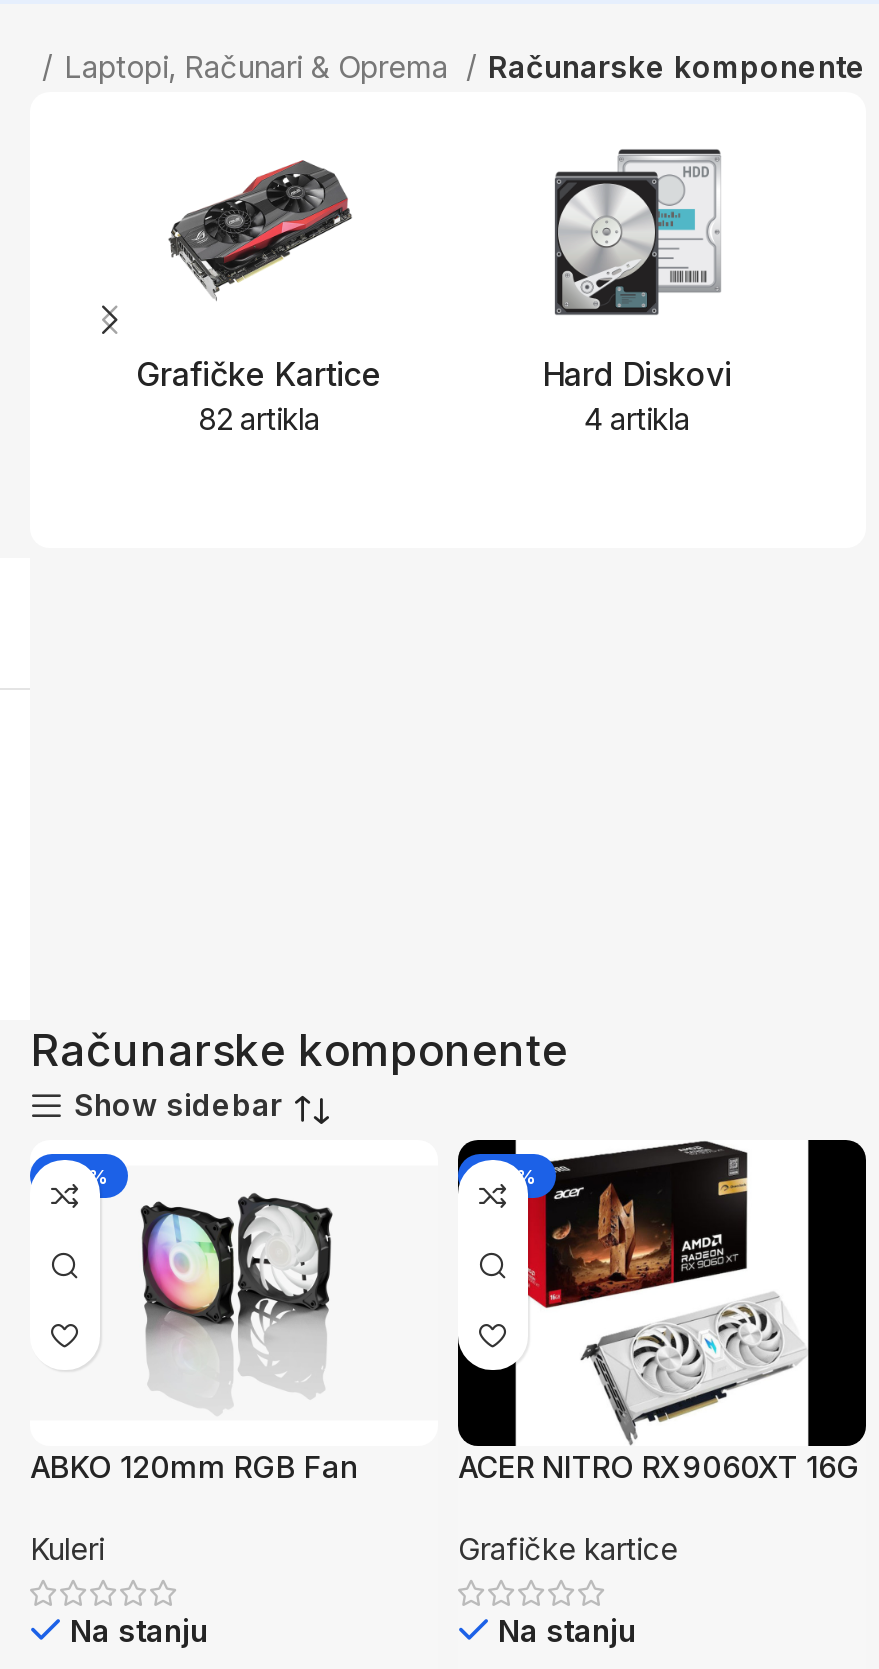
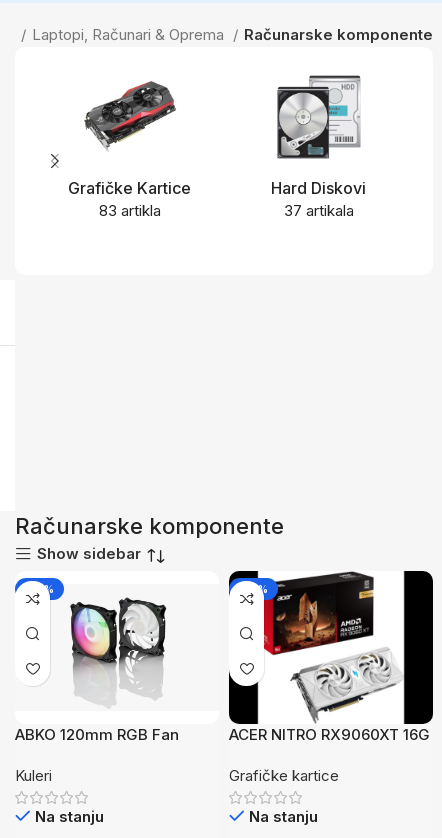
- 82 artikla
+ 83 artikla

- 4 artikla
+ 37 artikala
